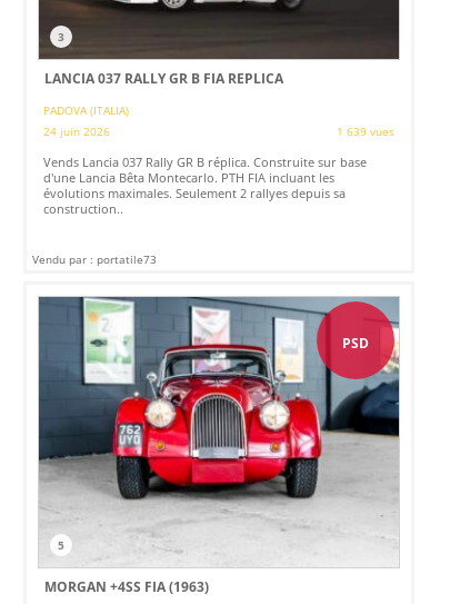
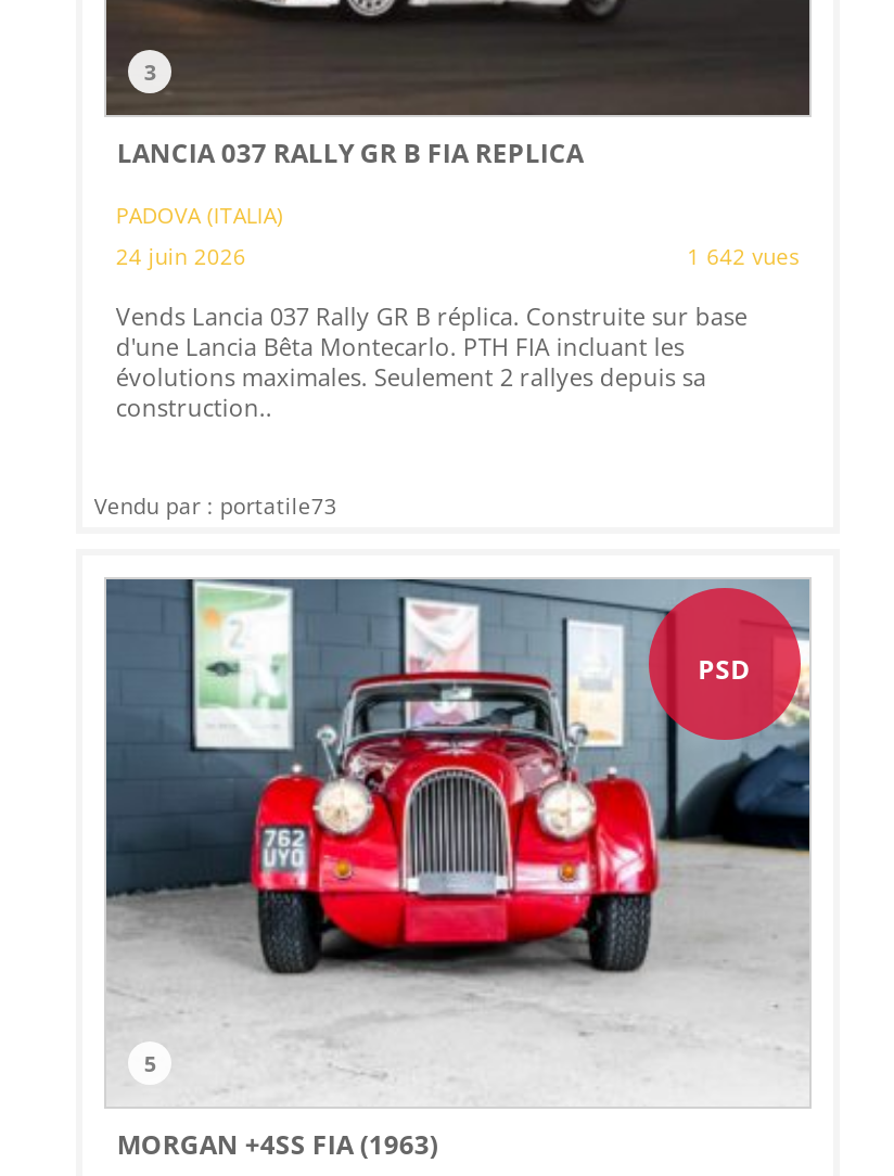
- 1 639 vues
+ 1 642 vues
